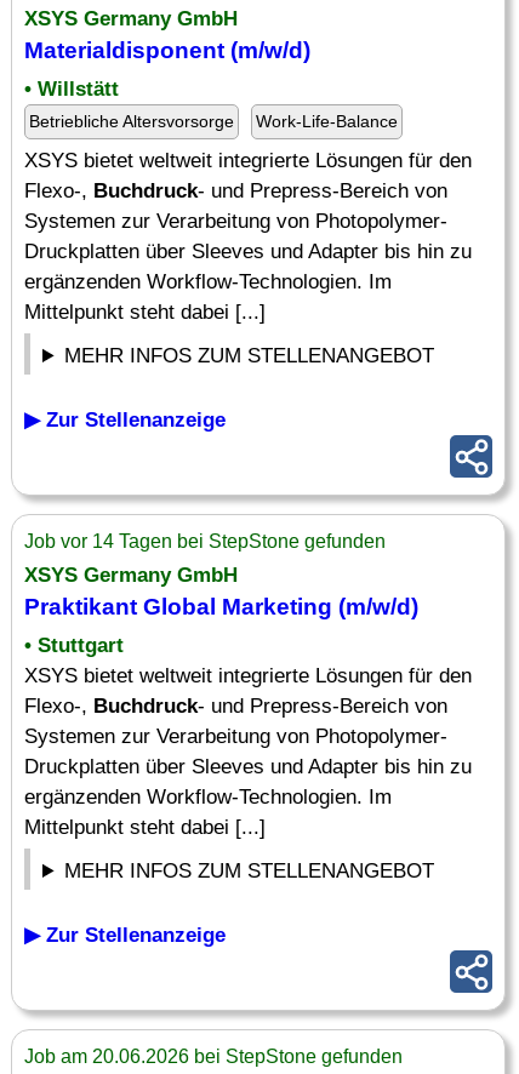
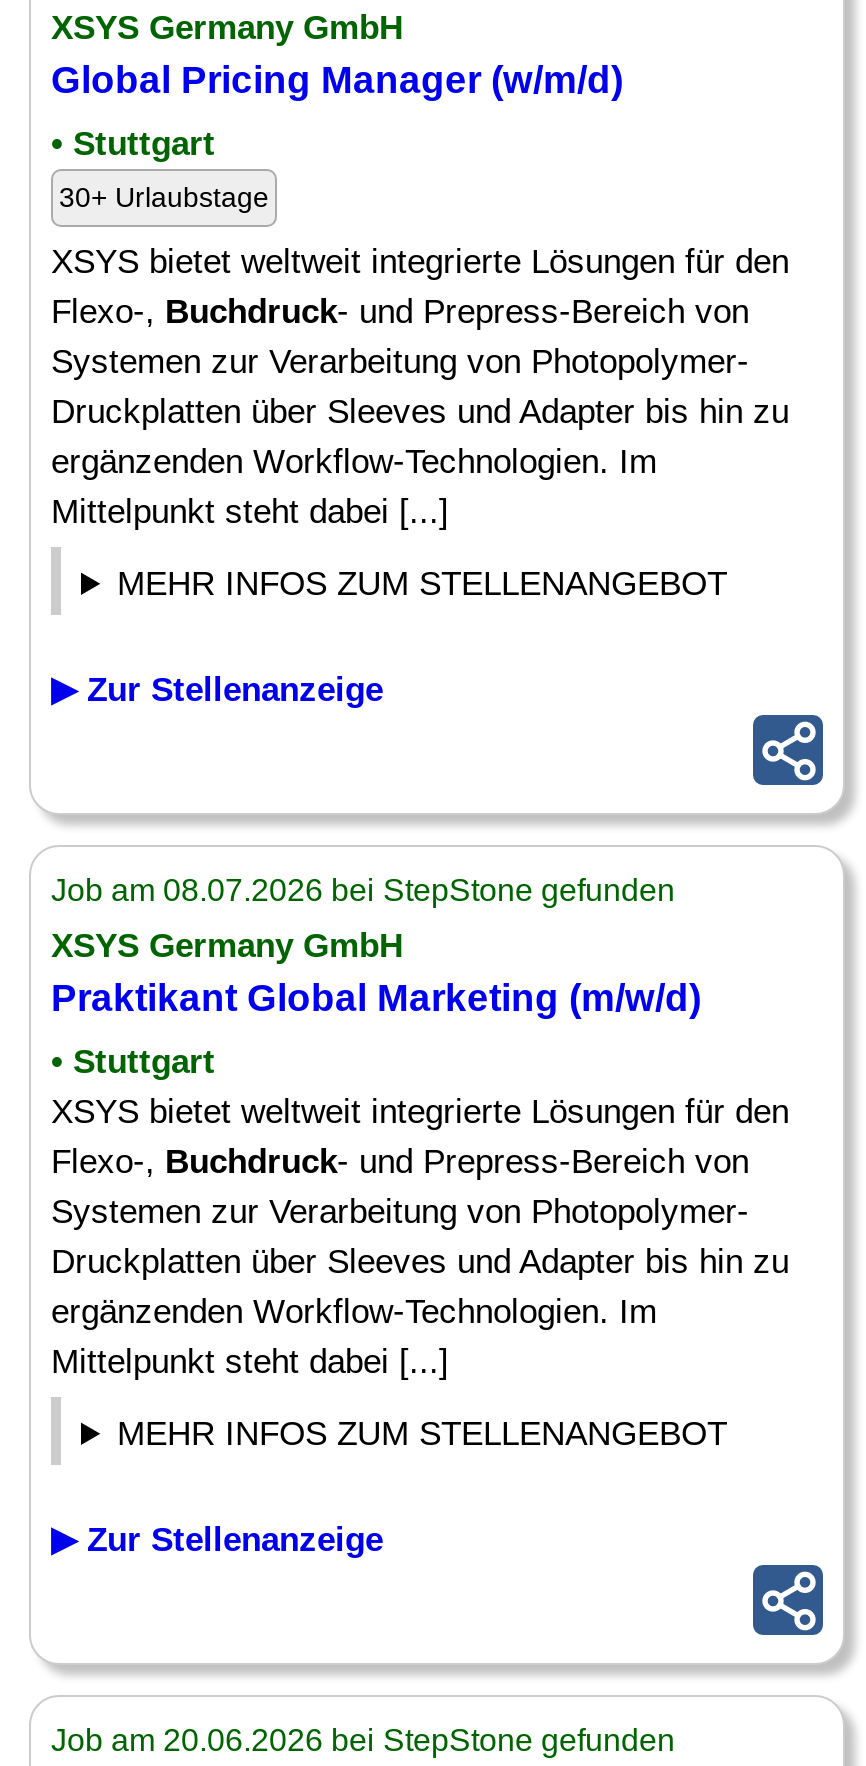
- Materialdisponent (m/w/d)
+ Global Pricing Manager (w/m/d)

- • Willstätt
+ • Stuttgart

- Betriebliche Altersvorsorge
- Work-Life-Balance
+ 30+ Urlaubstage

- Job vor 14 Tagen bei StepStone gefunden
+ Job am 08.07.2026 bei StepStone gefunden
